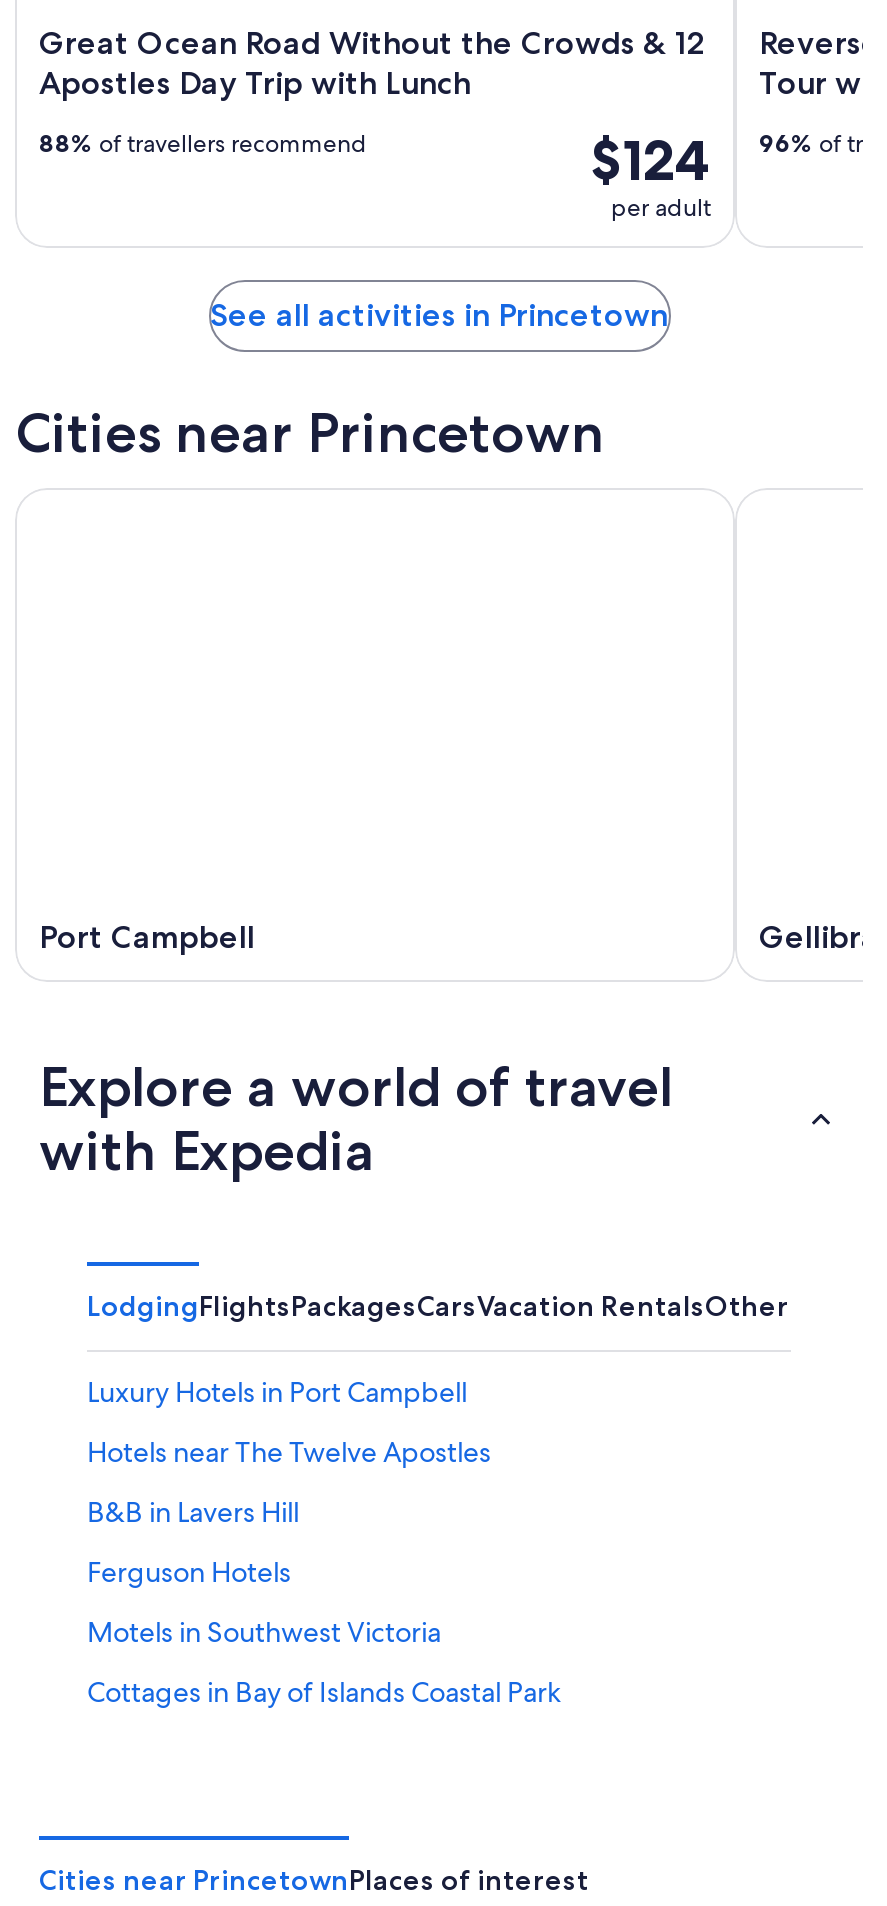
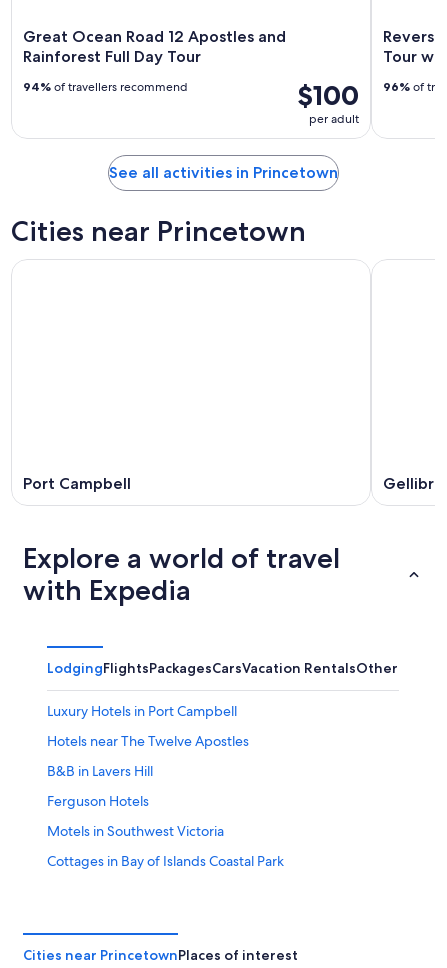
- Great Ocean Road Without the Crowds & 12
- Apostles Day Trip with Lunch
- $124
+ Great Ocean Road 12 Apostles and
+ Rainforest Full Day Tour
+ $100

- 88% of travellers recommend
+ 94% of travellers recommend
